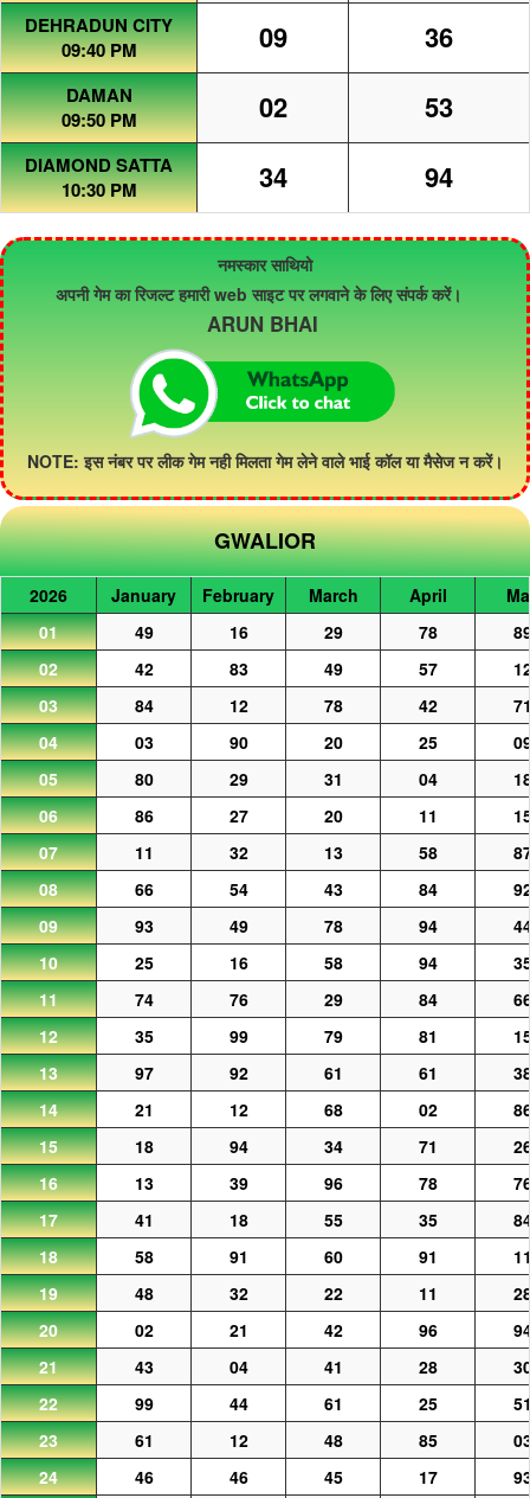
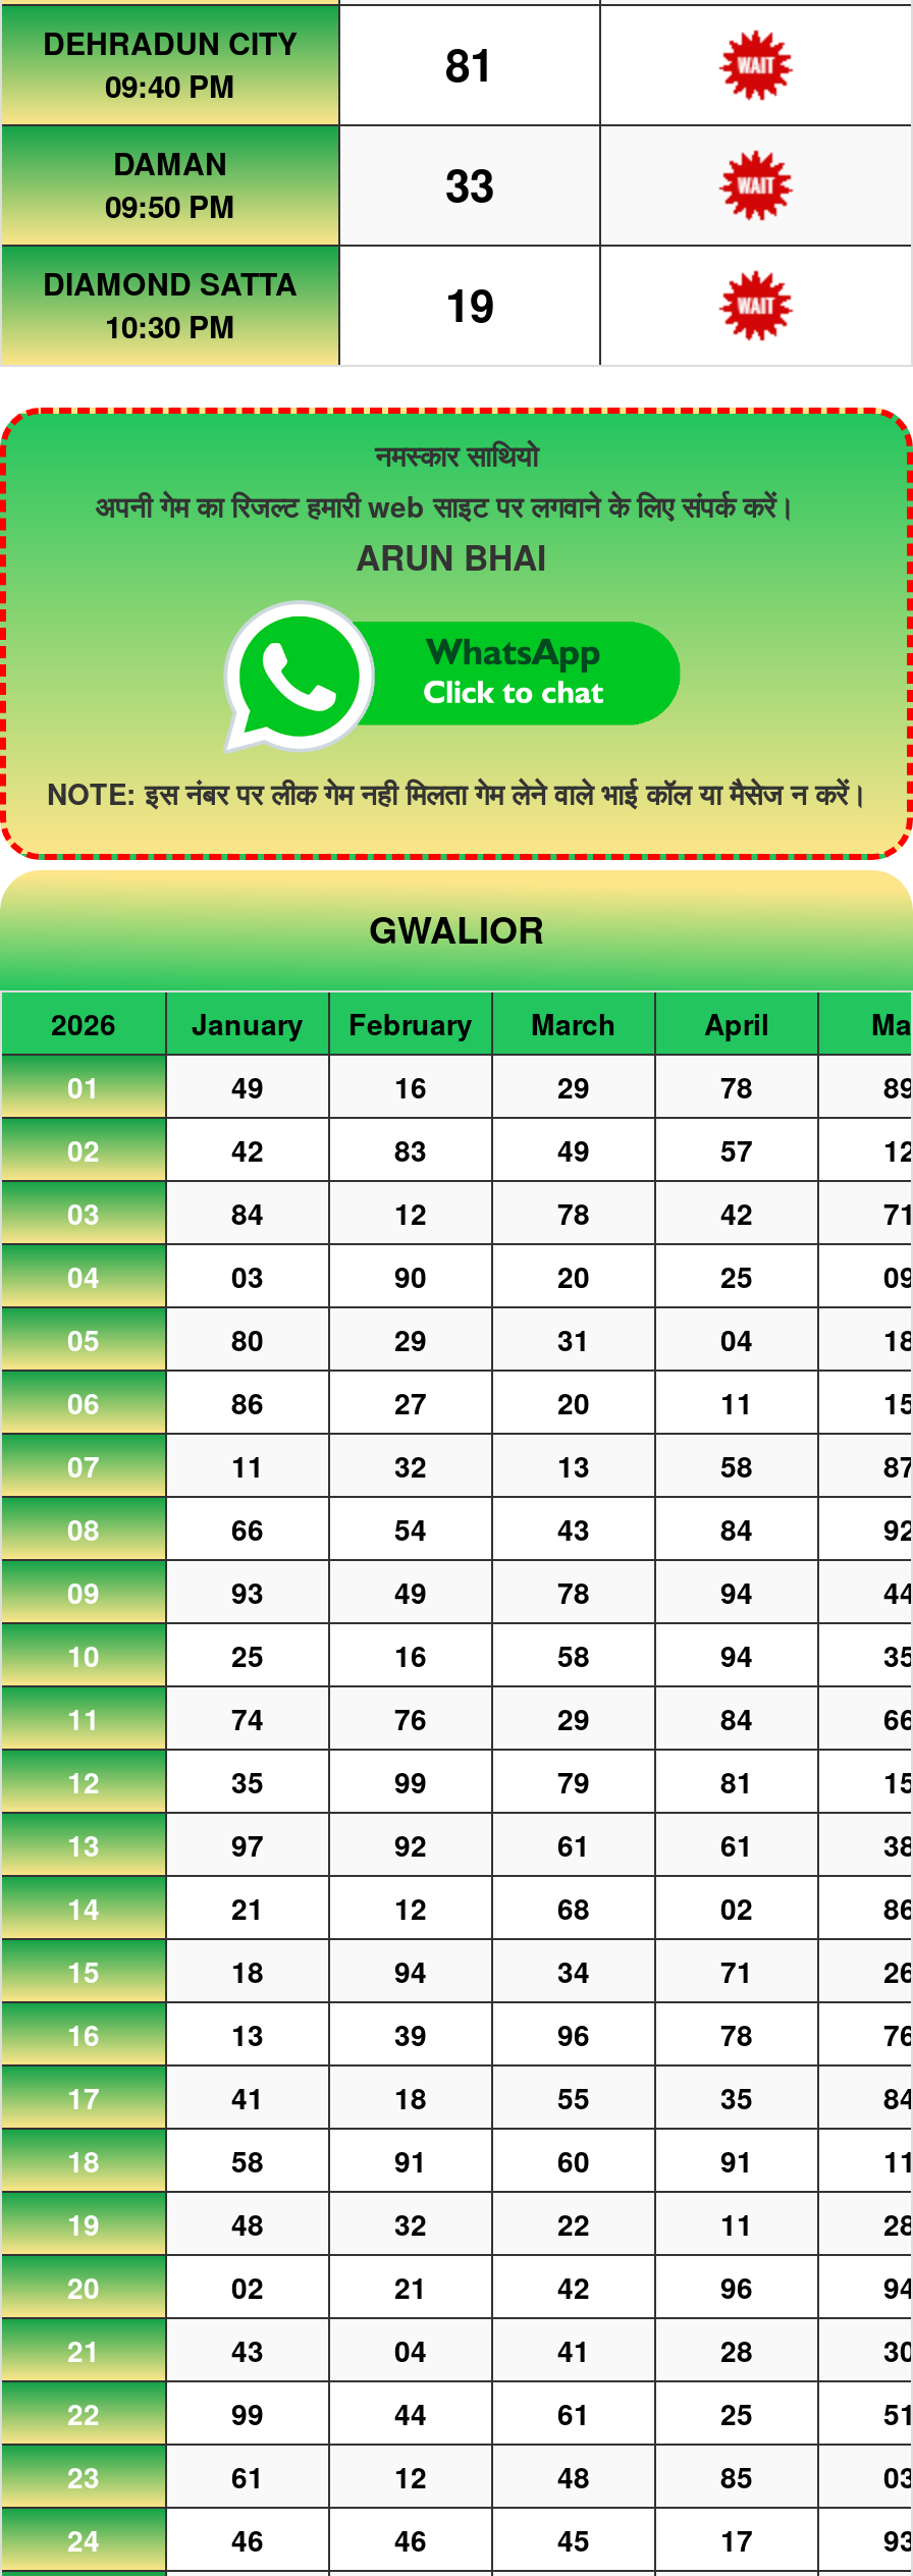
- 09
- 36
+ 81

- 02
- 53
+ 33

- 34
- 94
+ 19
